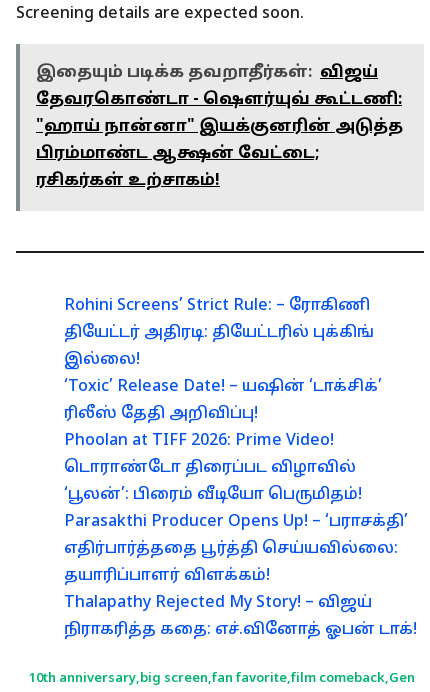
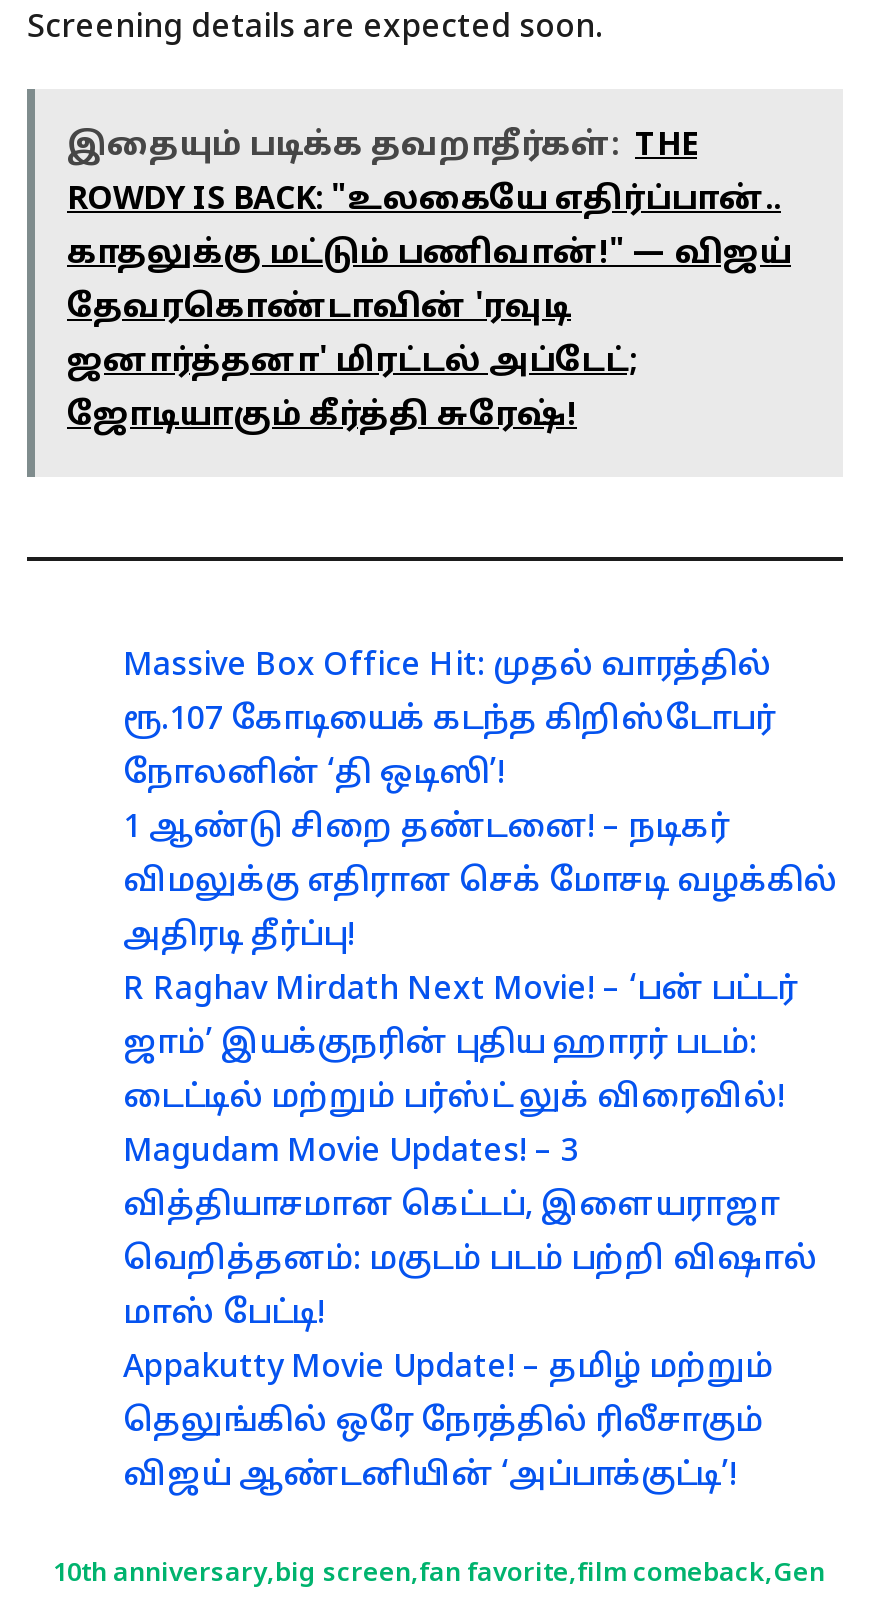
- இதையும் படிக்க தவறாதீர்கள்: விஜய்
- தேவரகொண்டா - ஷௌர்யுவ் கூட்டணி:
- "ஹாய் நான்னா" இயக்குனரின் அடுத்த
- பிரம்மாண்ட ஆக்ஷன் வேட்டை;
- ரசிகர்கள் உற்சாகம்!
+ இதையும் படிக்க தவறாதீர்கள்: THE
+ ROWDY IS BACK: "உலகையே எதிர்ப்பான்..
+ காதலுக்கு மட்டும் பணிவான்!" — விஜய்
+ தேவரகொண்டாவின் 'ரவுடி
+ ஜனார்த்தனா' மிரட்டல் அப்டேட்;
+ ஜோடியாகும் கீர்த்தி சுரேஷ்!

- Rohini Screens’ Strict Rule: – ரோகிணி
- தியேட்டர் அதிரடி: தியேட்டரில் புக்கிங்
- இல்லை!
- ‘Toxic’ Release Date! – யஷின் ‘டாக்சிக்’
- ரிலீஸ் தேதி அறிவிப்பு!
- Phoolan at TIFF 2026: Prime Video!
- டொராண்டோ திரைப்பட விழாவில்
- ‘பூலன்’: பிரைம் வீடியோ பெருமிதம்!
- Parasakthi Producer Opens Up! – ‘பராசக்தி’
- எதிர்பார்த்ததை பூர்த்தி செய்யவில்லை:
- தயாரிப்பாளர் விளக்கம்!
- Thalapathy Rejected My Story! – விஜய்
- நிராகரித்த கதை: எச்.வினோத் ஓபன் டாக்!
+ Massive Box Office Hit: முதல் வாரத்தில்
+ ரூ.107 கோடியைக் கடந்த கிறிஸ்டோபர்
+ நோலனின் ‘தி ஒடிஸி’!
+ 1 ஆண்டு சிறை தண்டனை! – நடிகர்
+ விமலுக்கு எதிரான செக் மோசடி வழக்கில்
+ அதிரடி தீர்ப்பு!
+ R Raghav Mirdath Next Movie! – ‘பன் பட்டர்
+ ஜாம்’ இயக்குநரின் புதிய ஹாரர் படம்:
+ டைட்டில் மற்றும் பர்ஸ்ட் லுக் விரைவில்!
+ Magudam Movie Updates! – 3
+ வித்தியாசமான கெட்டப், இளையராஜா
+ வெறித்தனம்: மகுடம் படம் பற்றி விஷால்
+ மாஸ் பேட்டி!
+ Appakutty Movie Update! – தமிழ் மற்றும்
+ தெலுங்கில் ஒரே நேரத்தில் ரிலீசாகும்
+ விஜய் ஆண்டனியின் ‘அப்பாக்குட்டி’!
